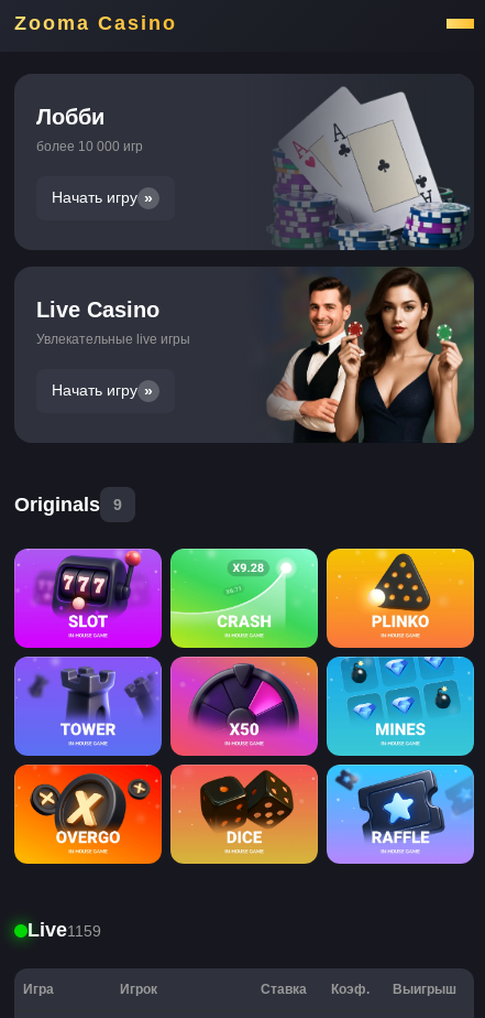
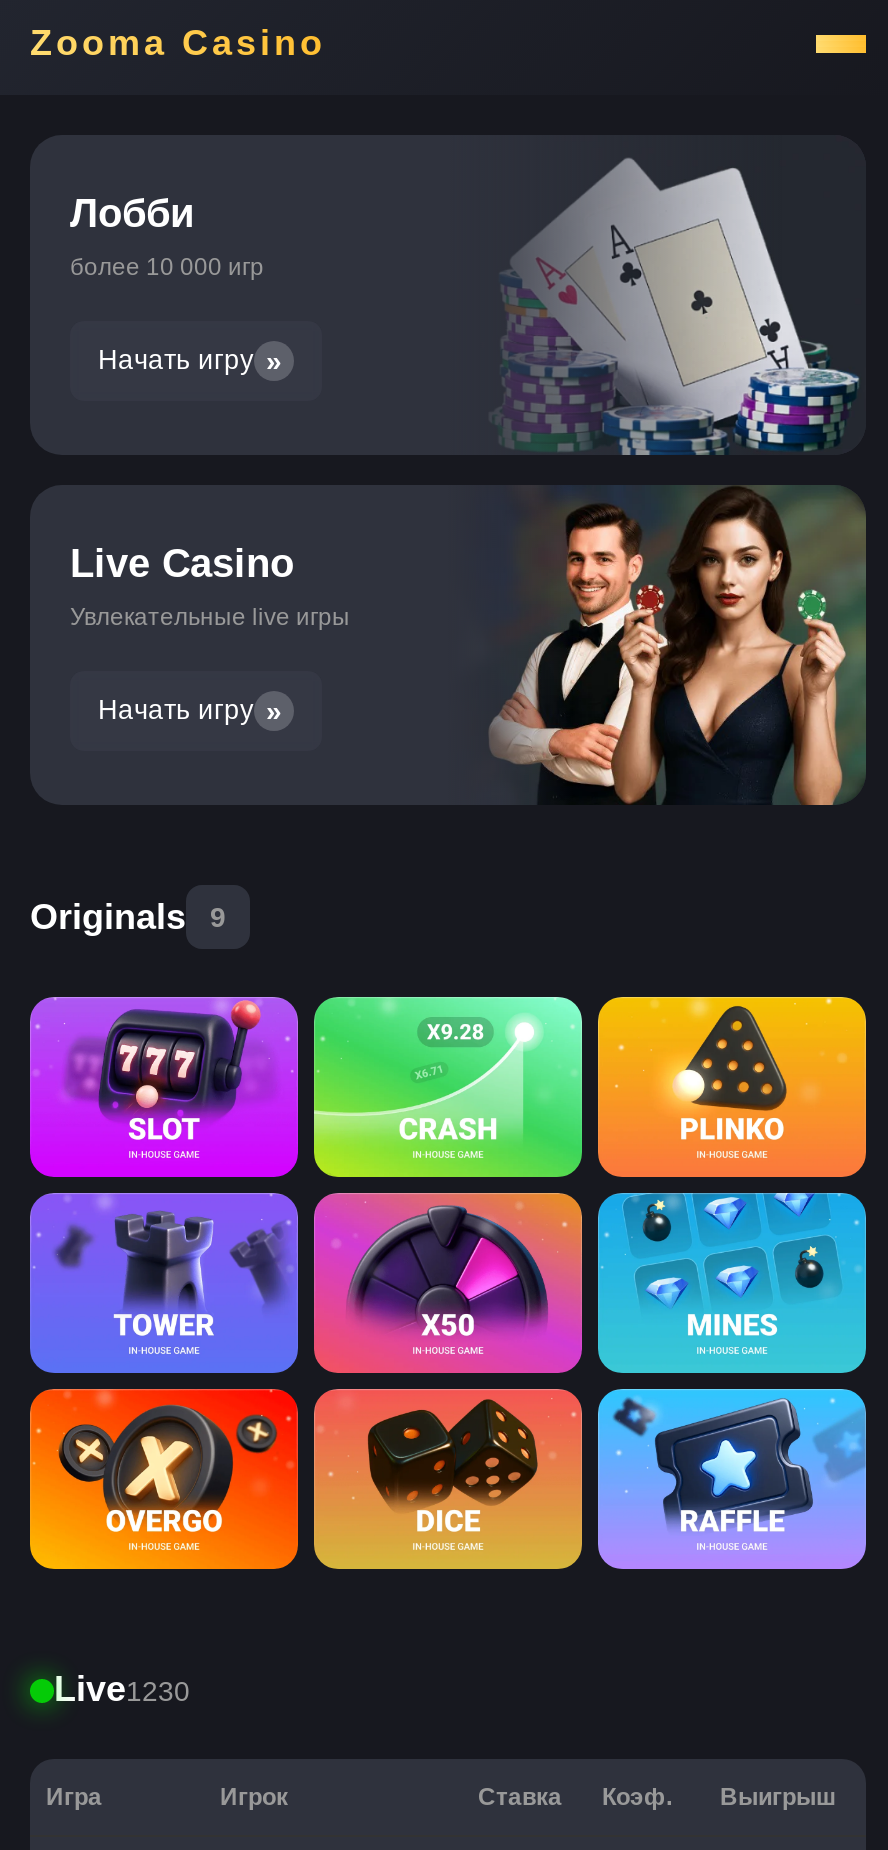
- Live1159
+ Live1230
